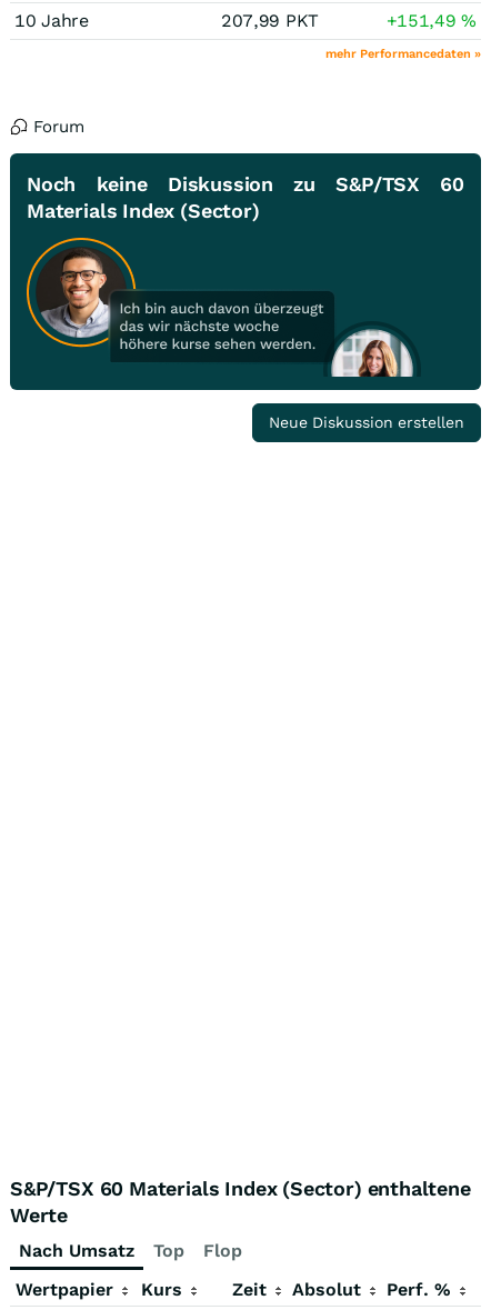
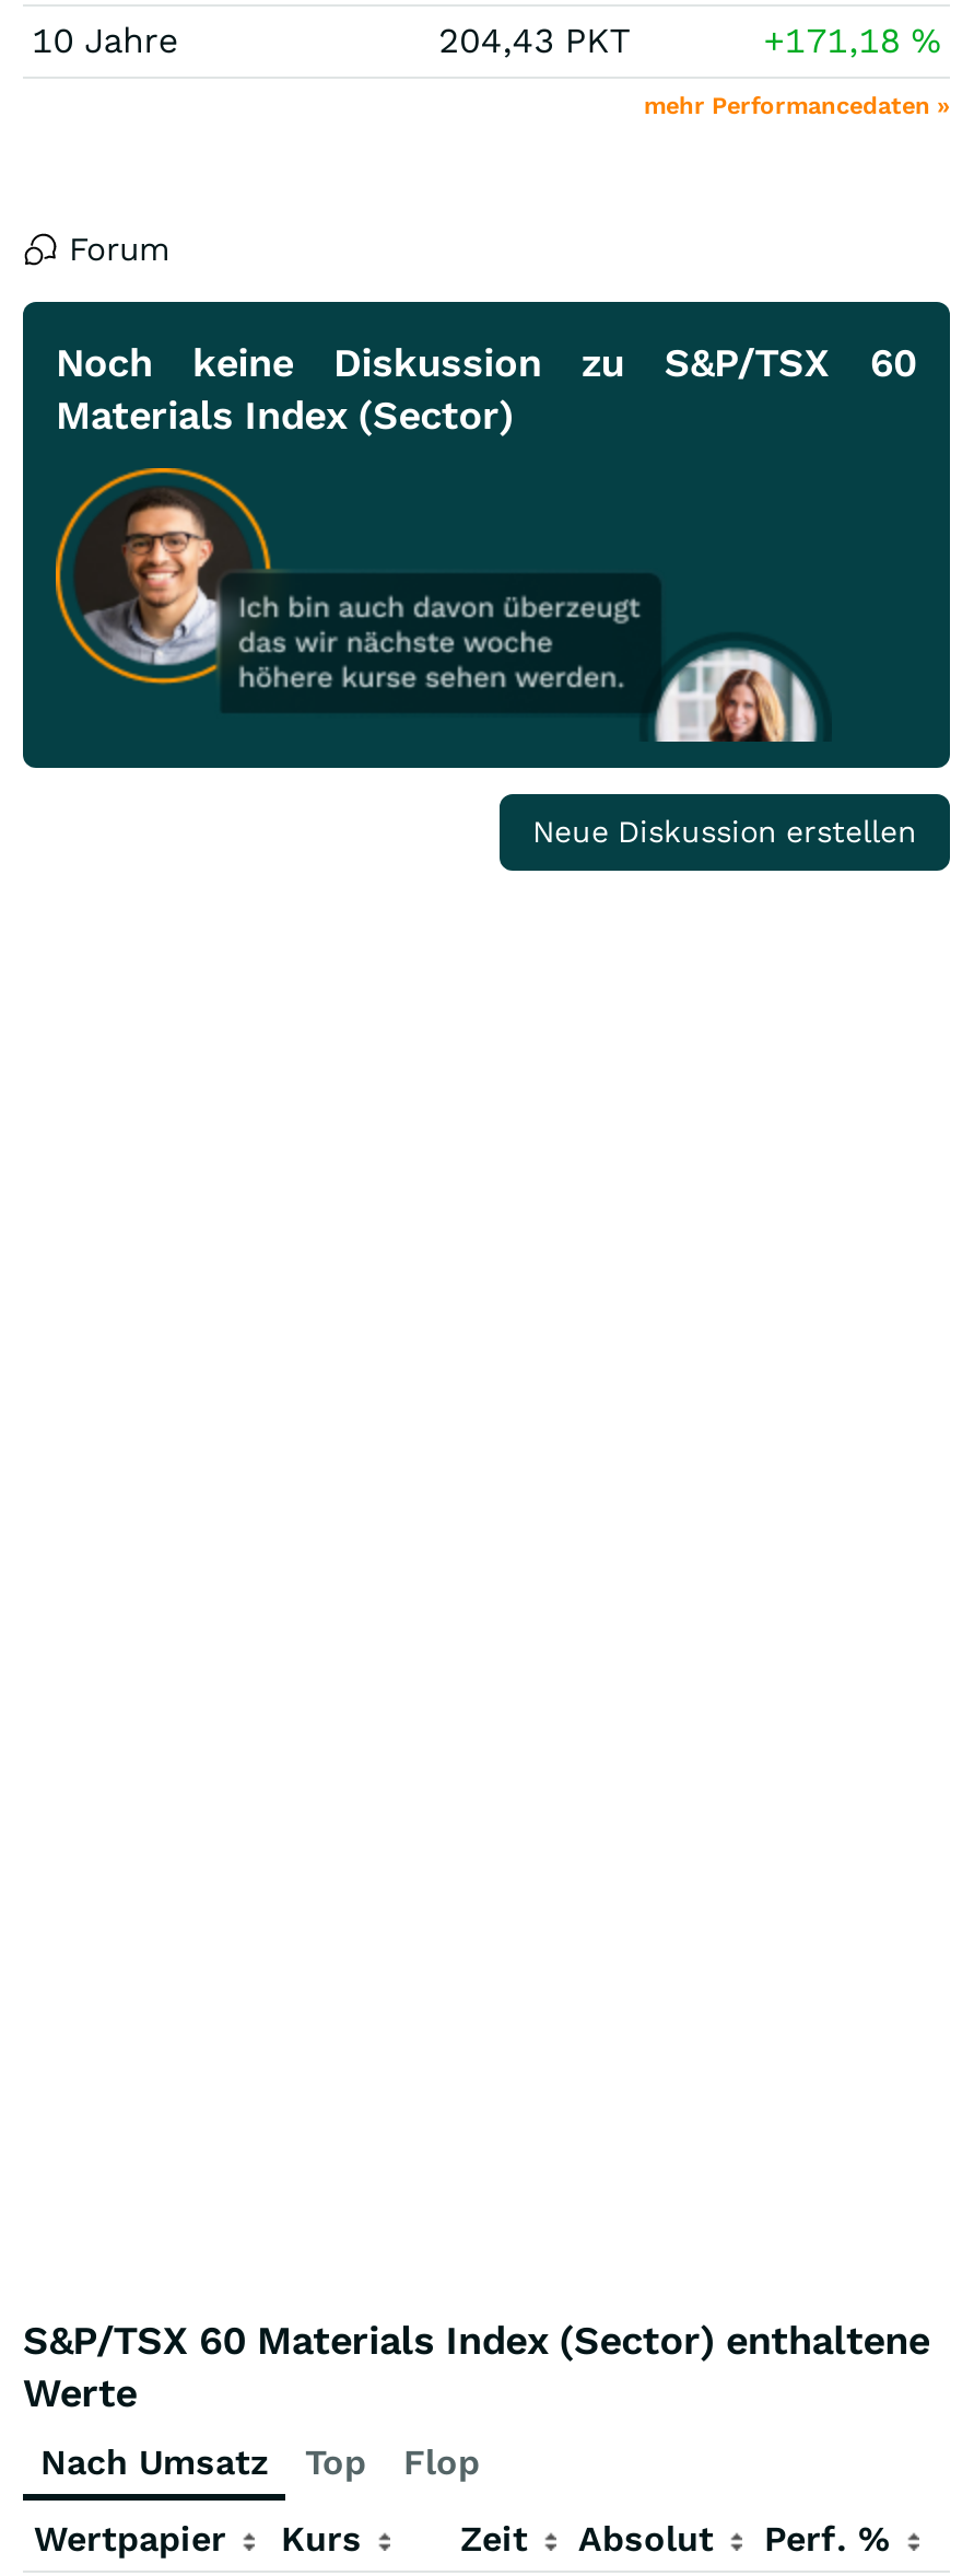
- 207,99 PKT
+ 204,43 PKT

- +151,49%
+ +171,18%
